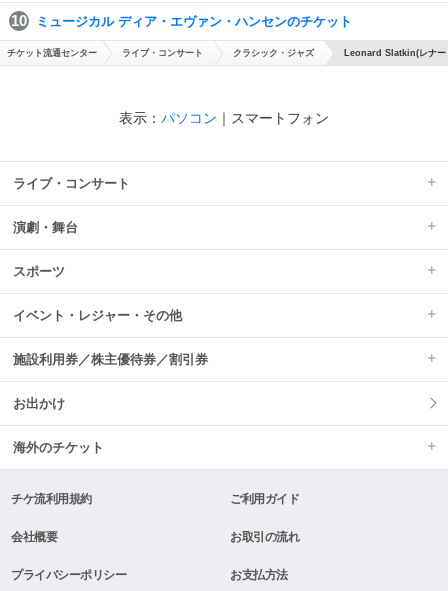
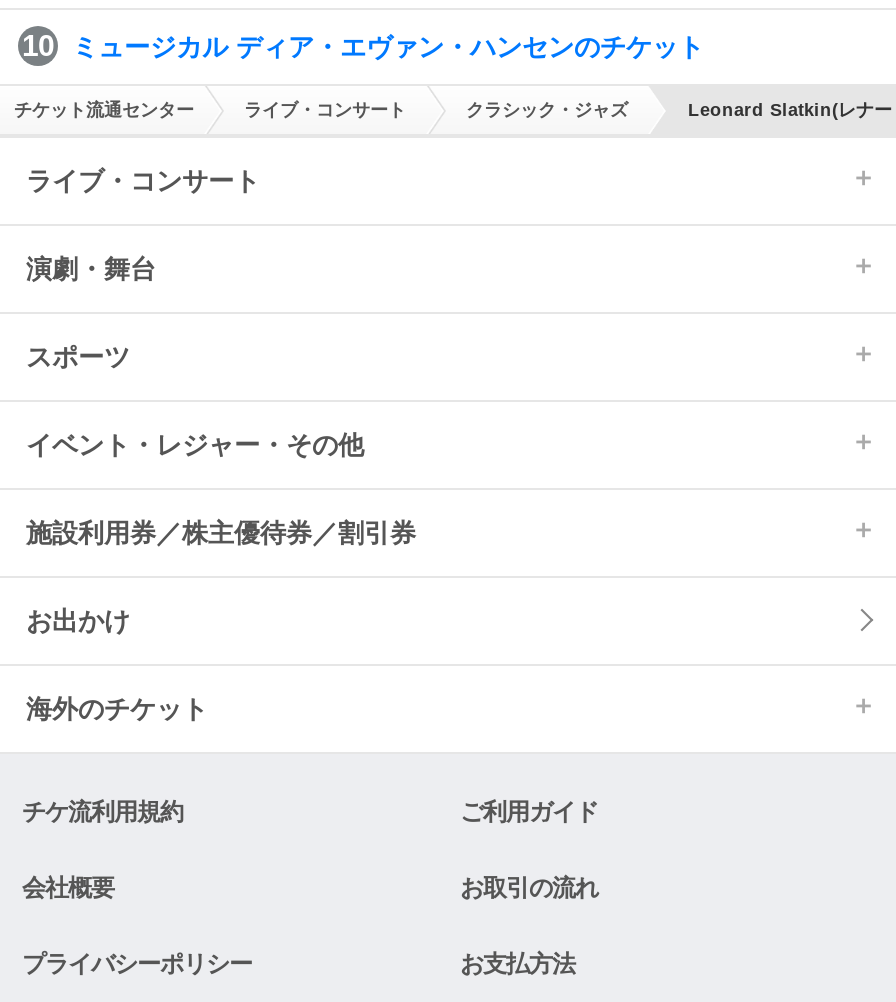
- 表示：パソコン｜スマートフォン
